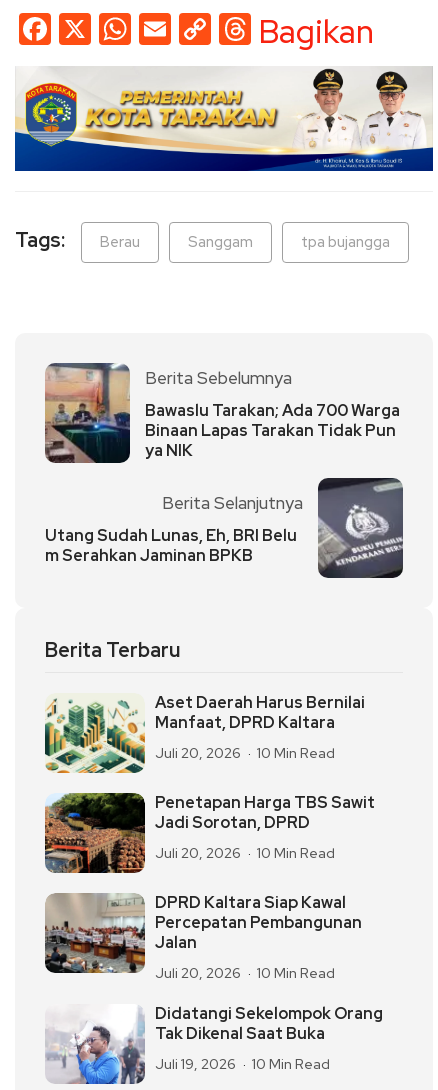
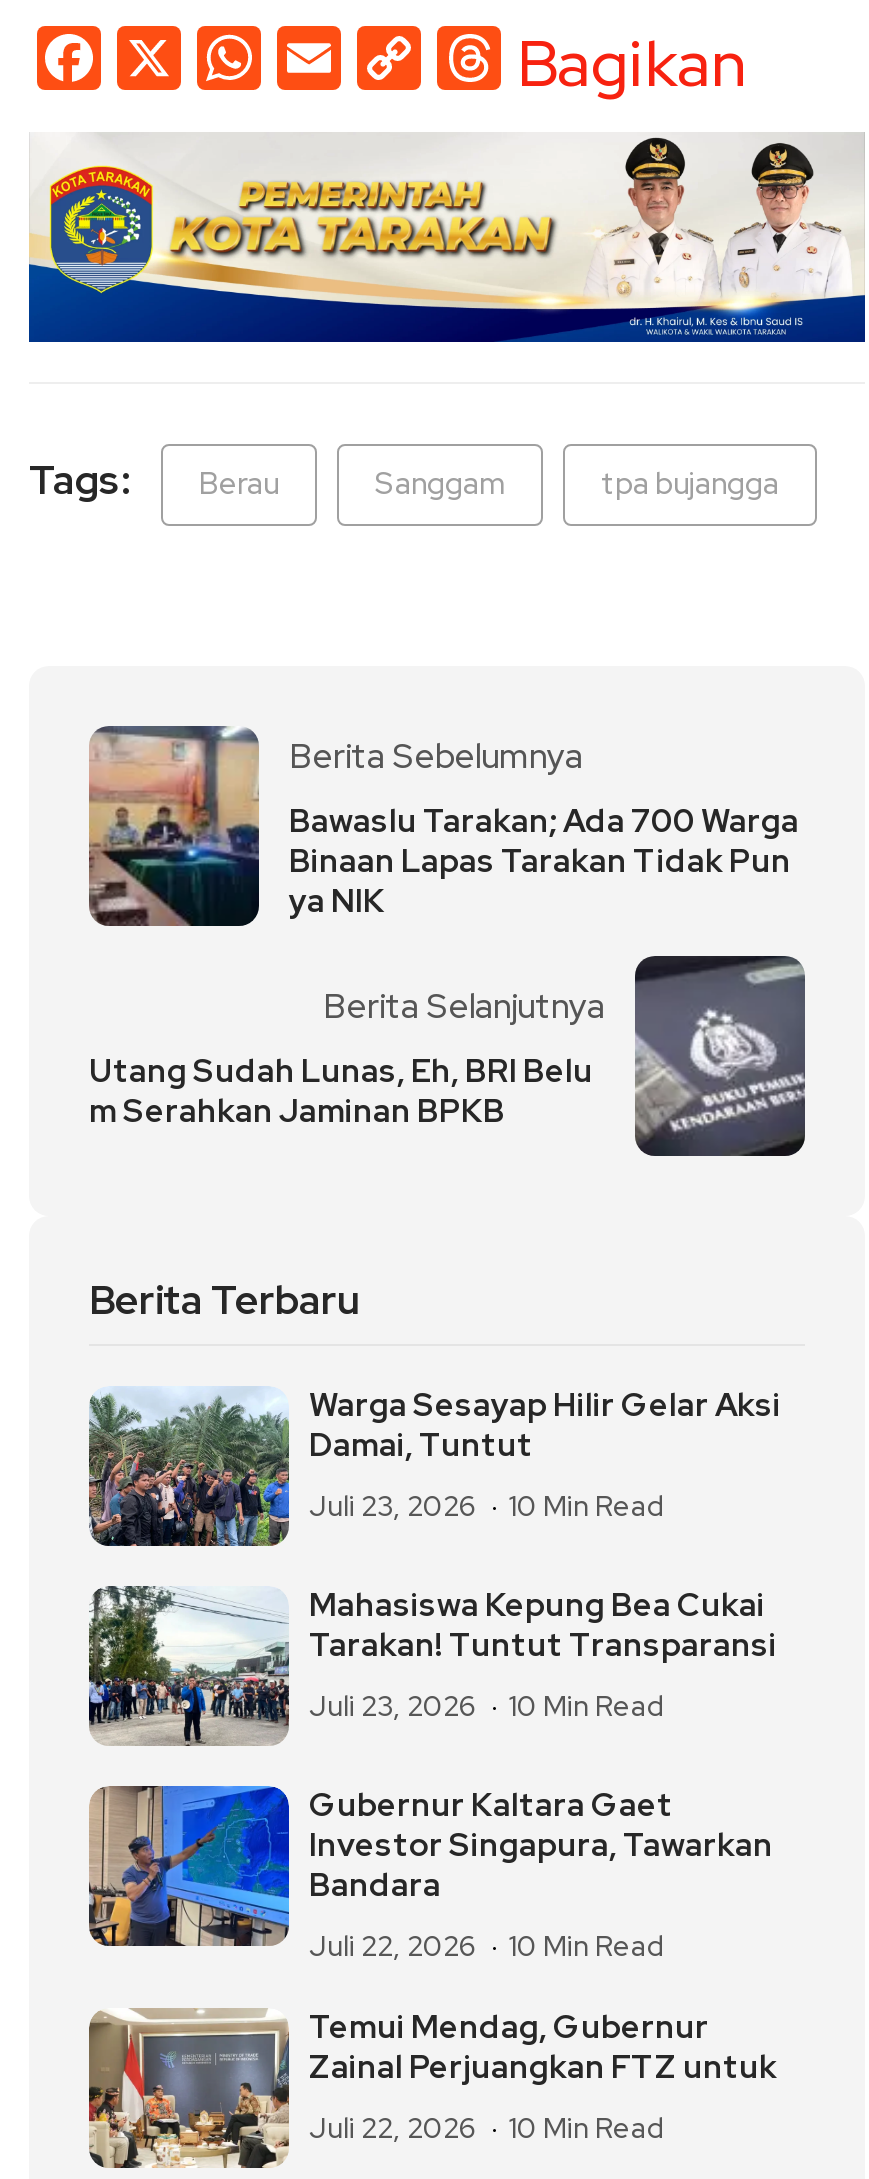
- [image]
- Aset Daerah Harus Bernilai
- Manfaat, DPRD Kaltara
+ [image]
+ Warga Sesayap Hilir Gelar Aksi
+ Damai, Tuntut

- Juli 20, 2026 10 Min Read
+ Juli 23, 2026 10 Min Read

- [image]
- Penetapan Harga TBS Sawit
- Jadi Sorotan, DPRD
+ [image]
+ Mahasiswa Kepung Bea Cukai
+ Tarakan! Tuntut Transparansi

- Juli 20, 2026 10 Min Read
+ Juli 23, 2026 10 Min Read

- [image]
- DPRD Kaltara Siap Kawal
- Percepatan Pembangunan
- Jalan
+ [image]
+ Gubernur Kaltara Gaet
+ Investor Singapura, Tawarkan
+ Bandara

- Juli 20, 2026 10 Min Read
+ Juli 22, 2026 10 Min Read

- [image]
- Didatangi Sekelompok Orang
- Tak Dikenal Saat Buka
+ [image]
+ Temui Mendag, Gubernur
+ Zainal Perjuangkan FTZ untuk

- Juli 19, 2026 10 Min Read
+ Juli 22, 2026 10 Min Read
